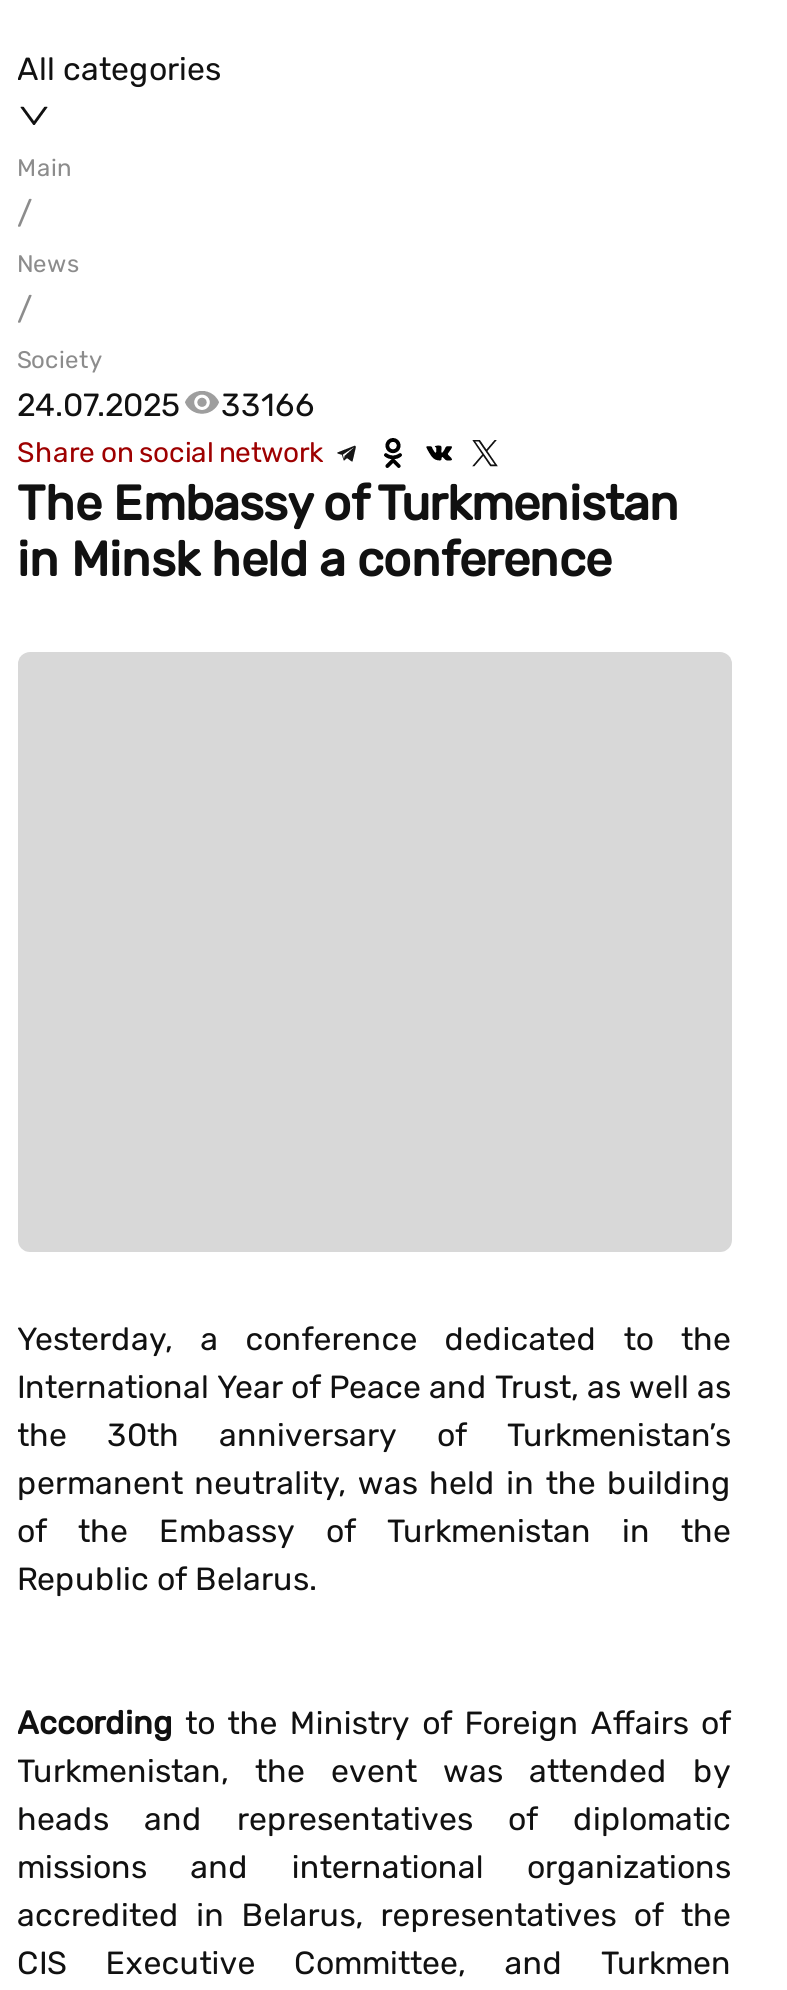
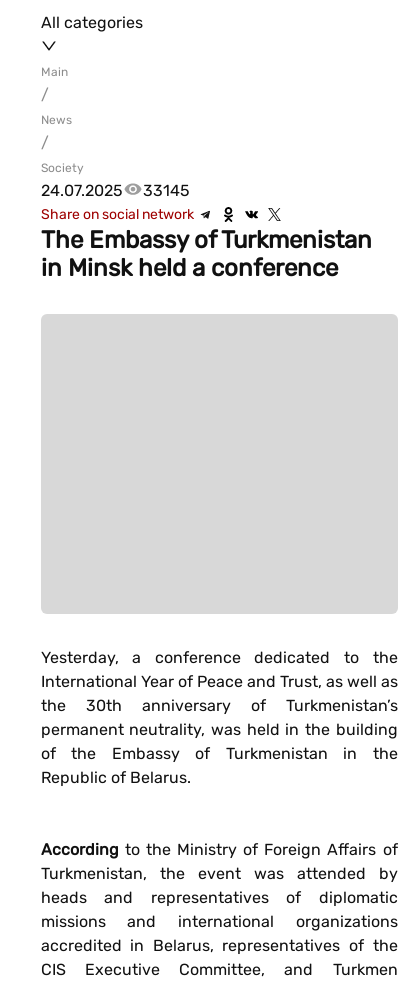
- 24.07.2025 33166
+ 24.07.2025 33145
